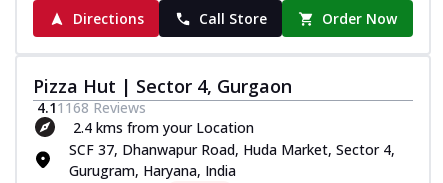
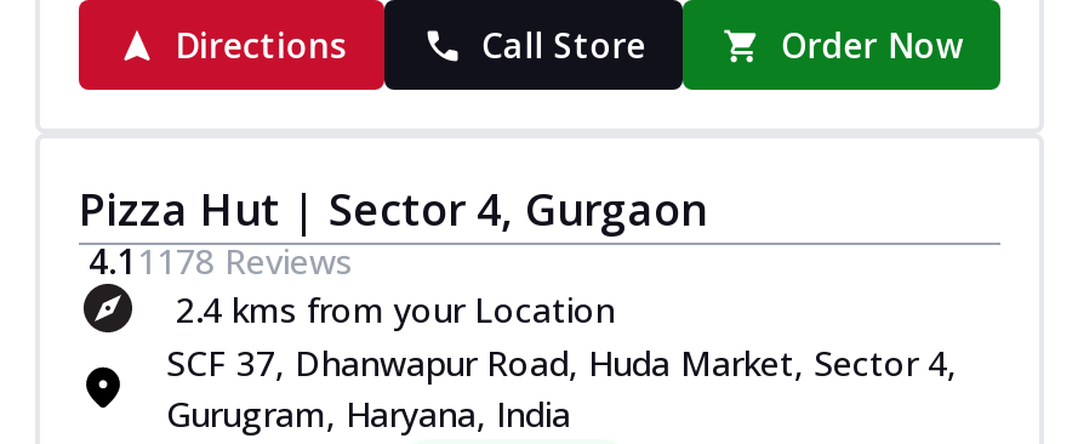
- 4.11168Reviews
+ 4.11178Reviews
